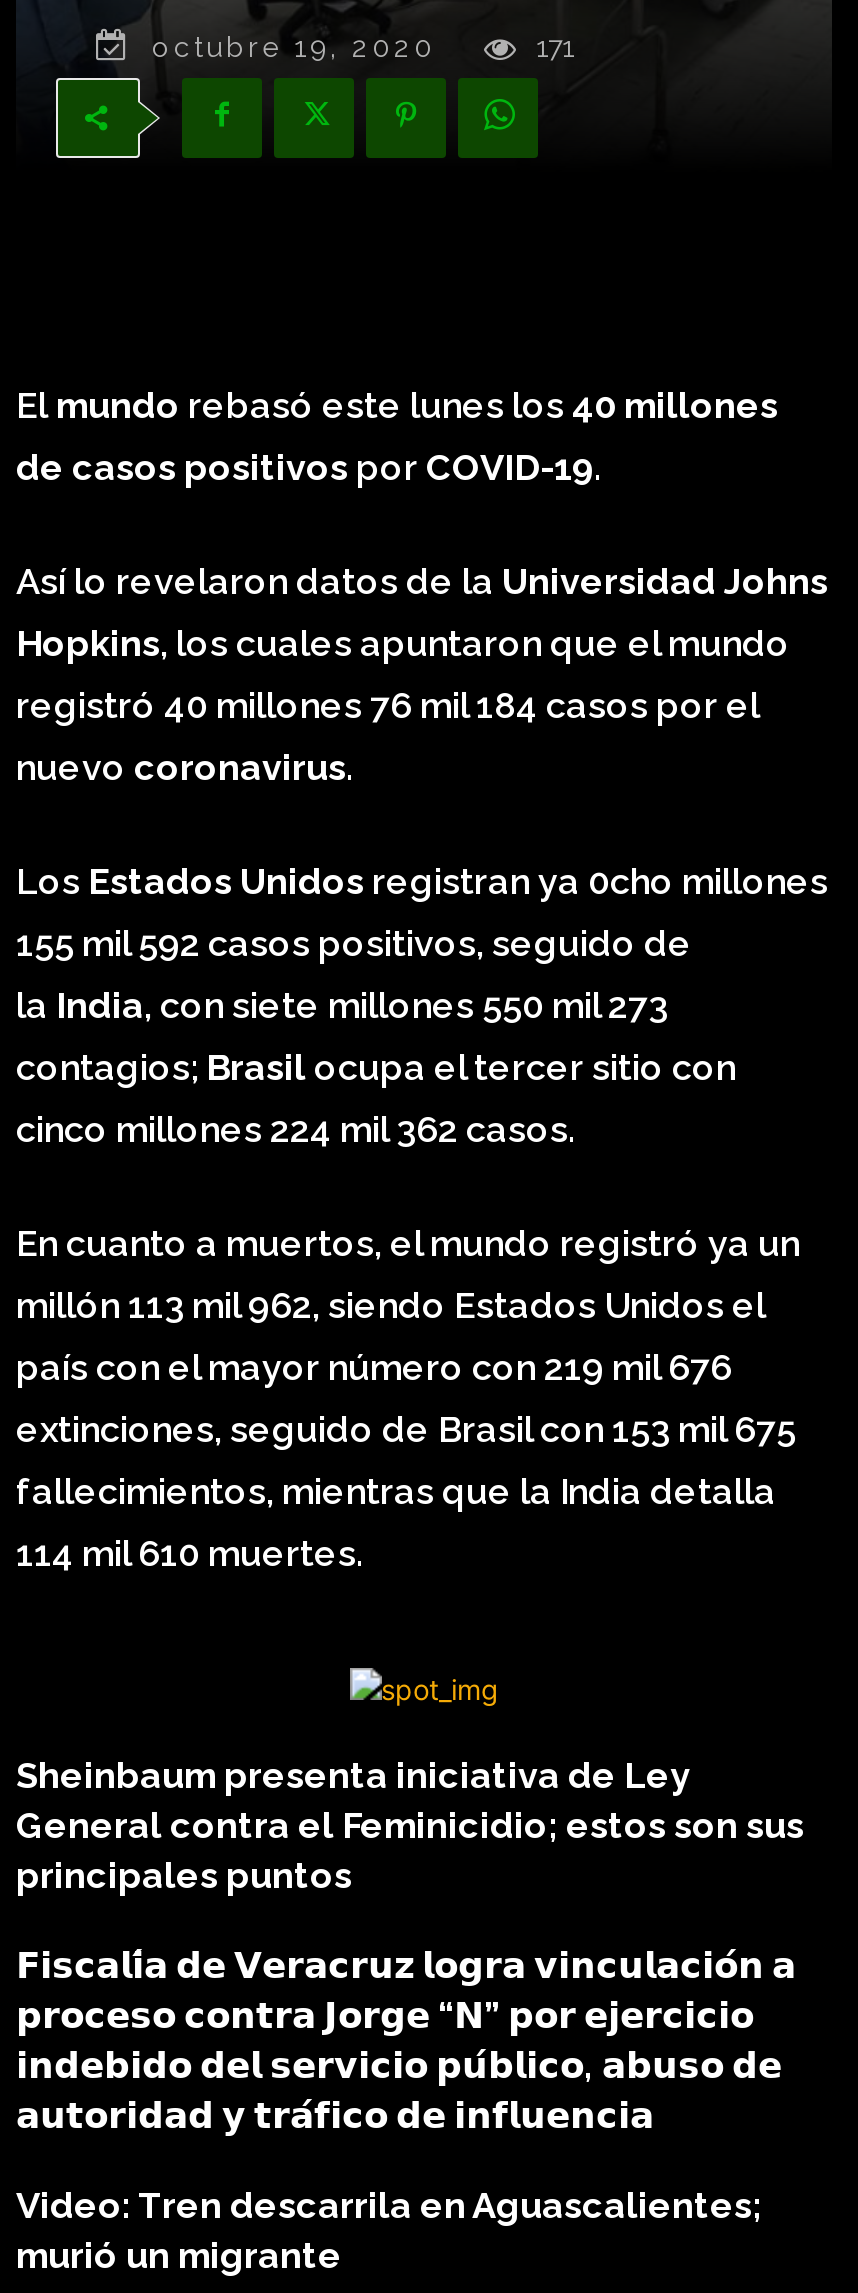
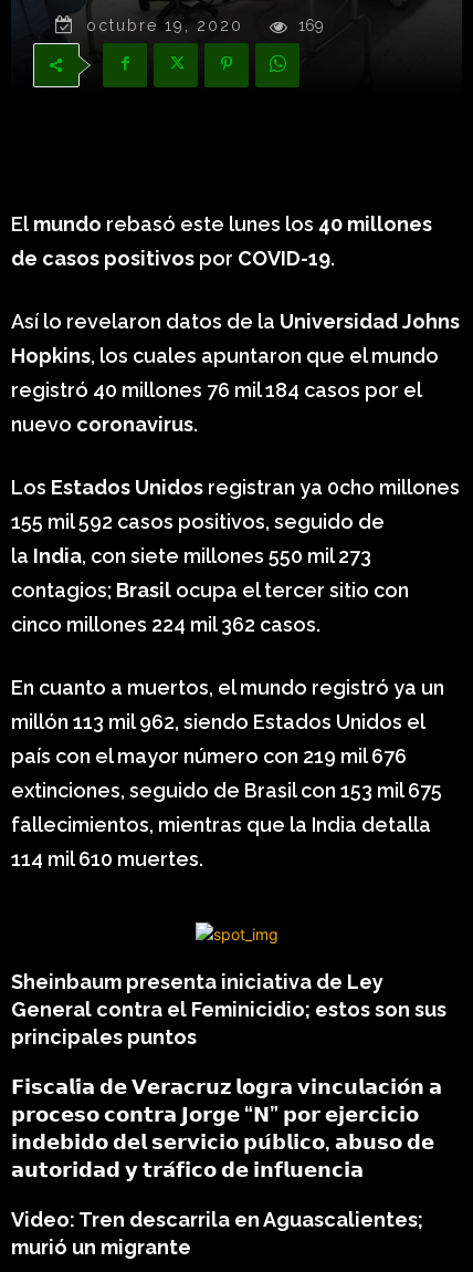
- 171
+ 169
